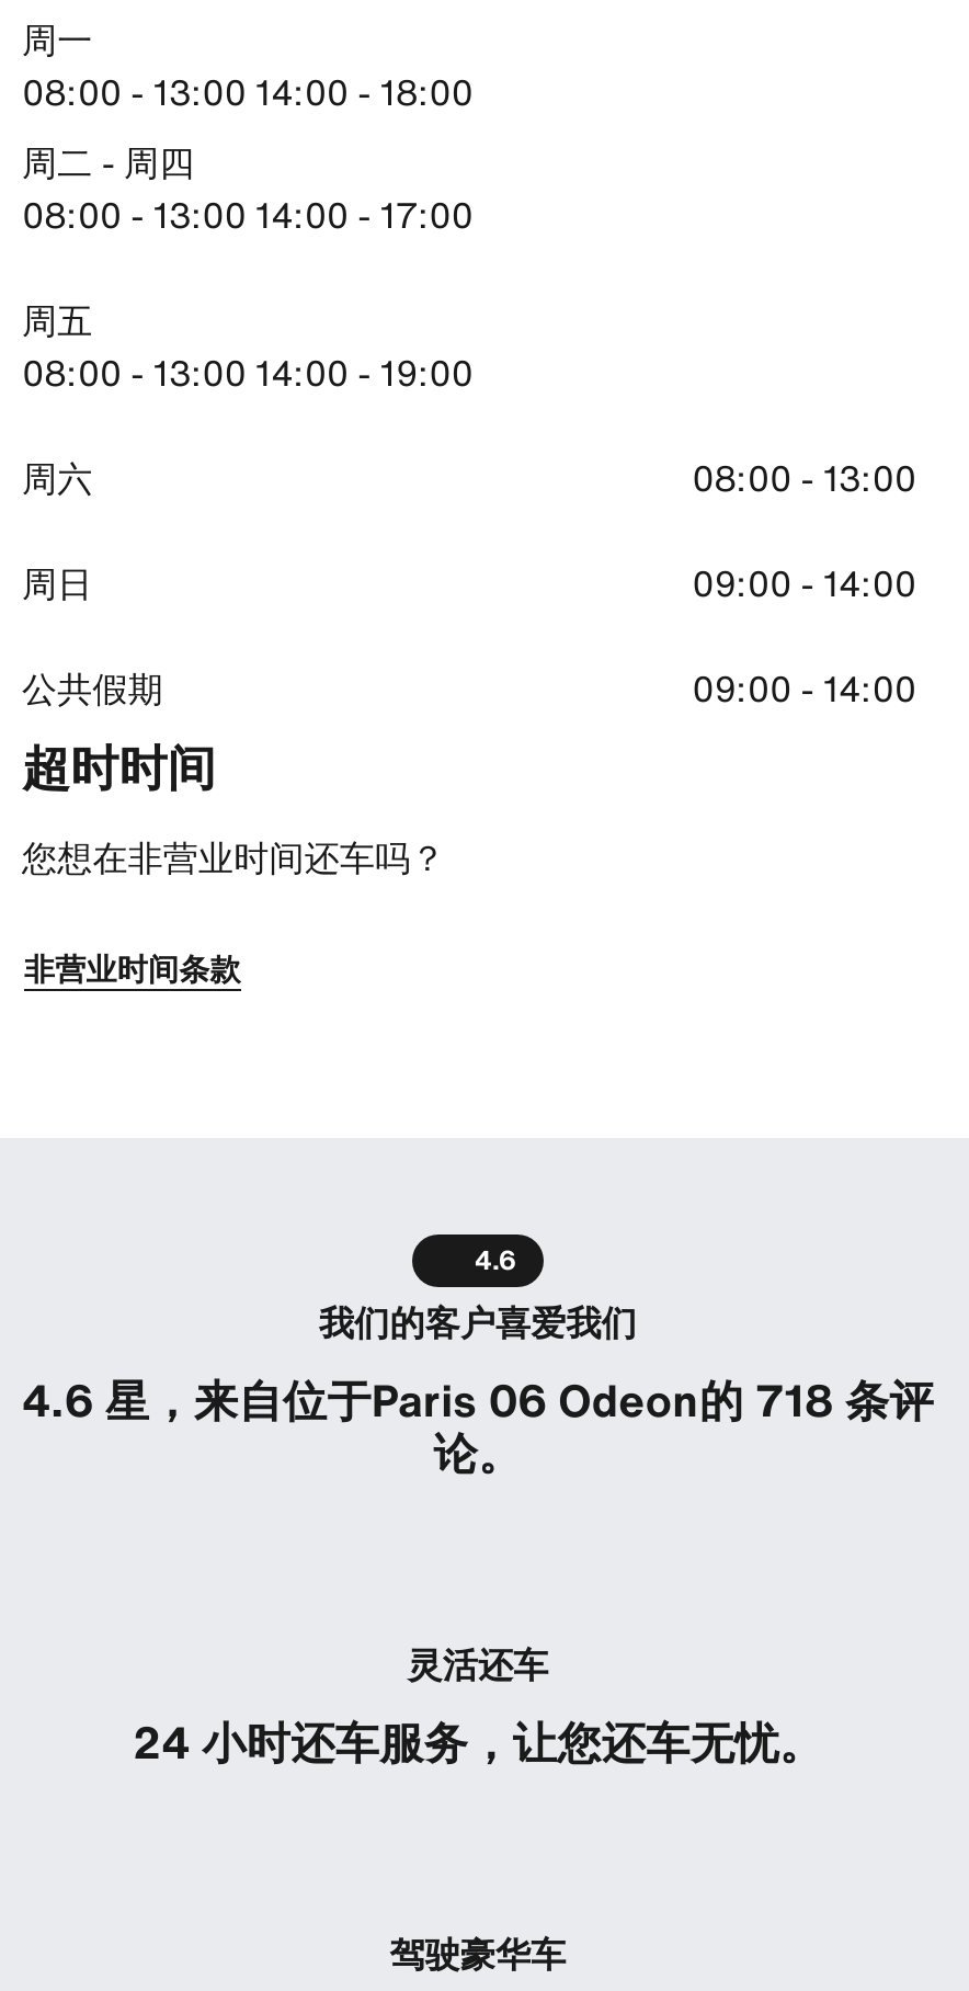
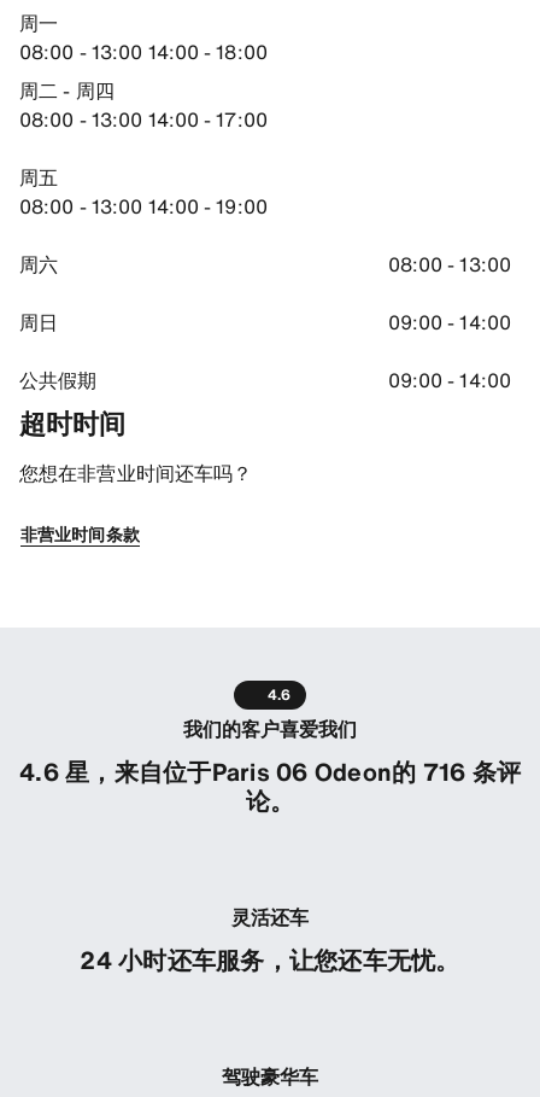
- 4.6 星，来自位于Paris 06 Odeon的 718 条评
+ 4.6 星，来自位于Paris 06 Odeon的 716 条评
